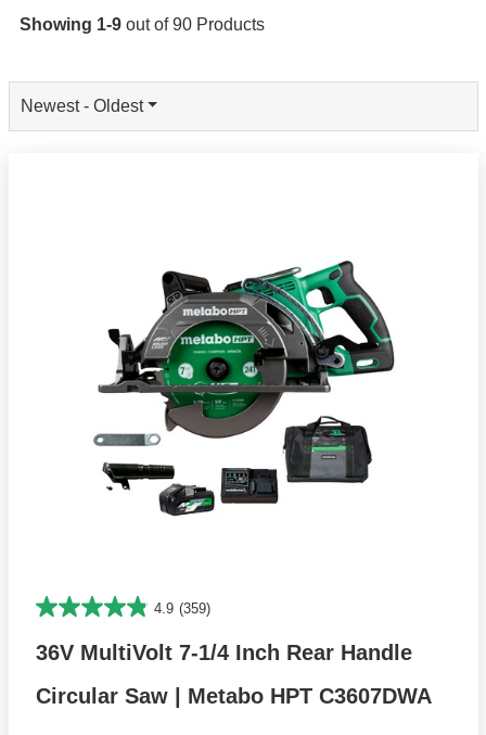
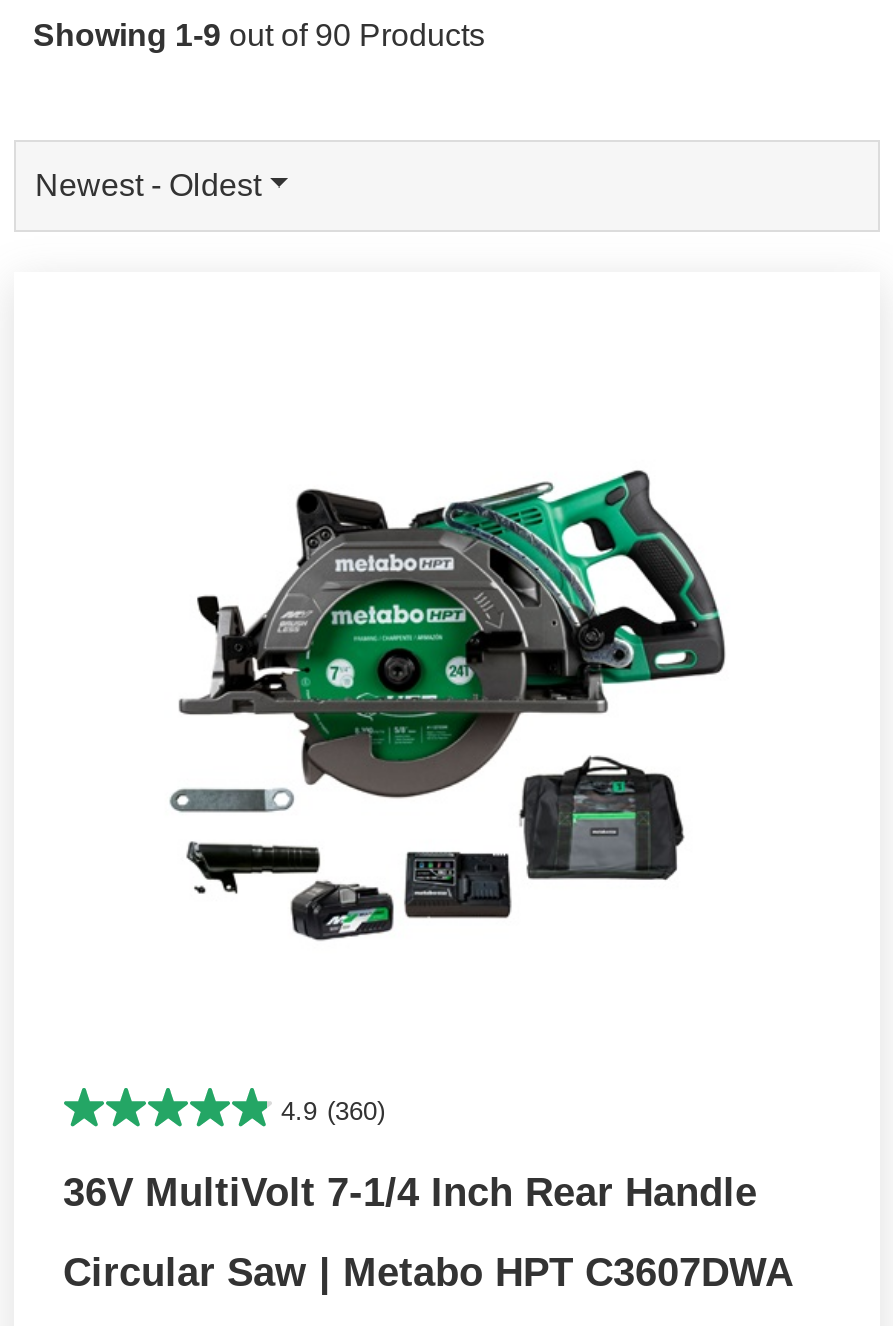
- 4.9 (359)
+ 4.9 (360)
